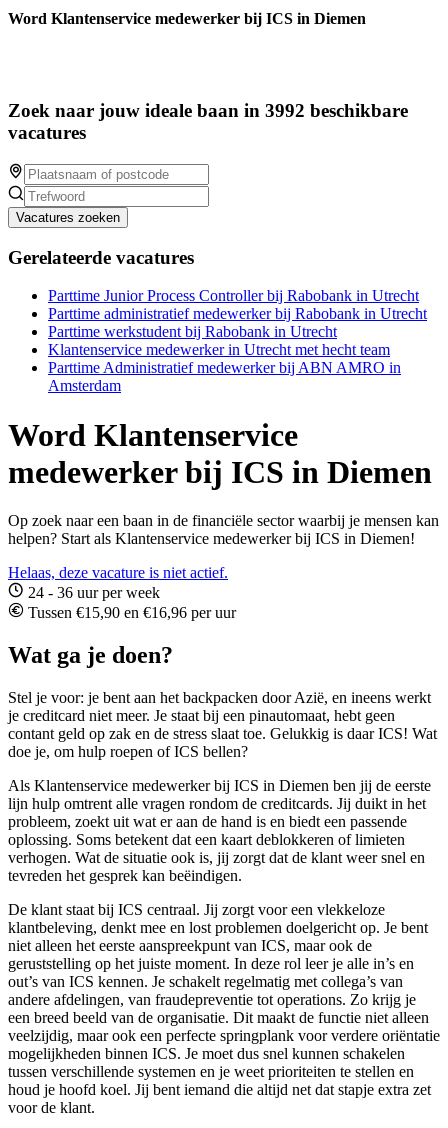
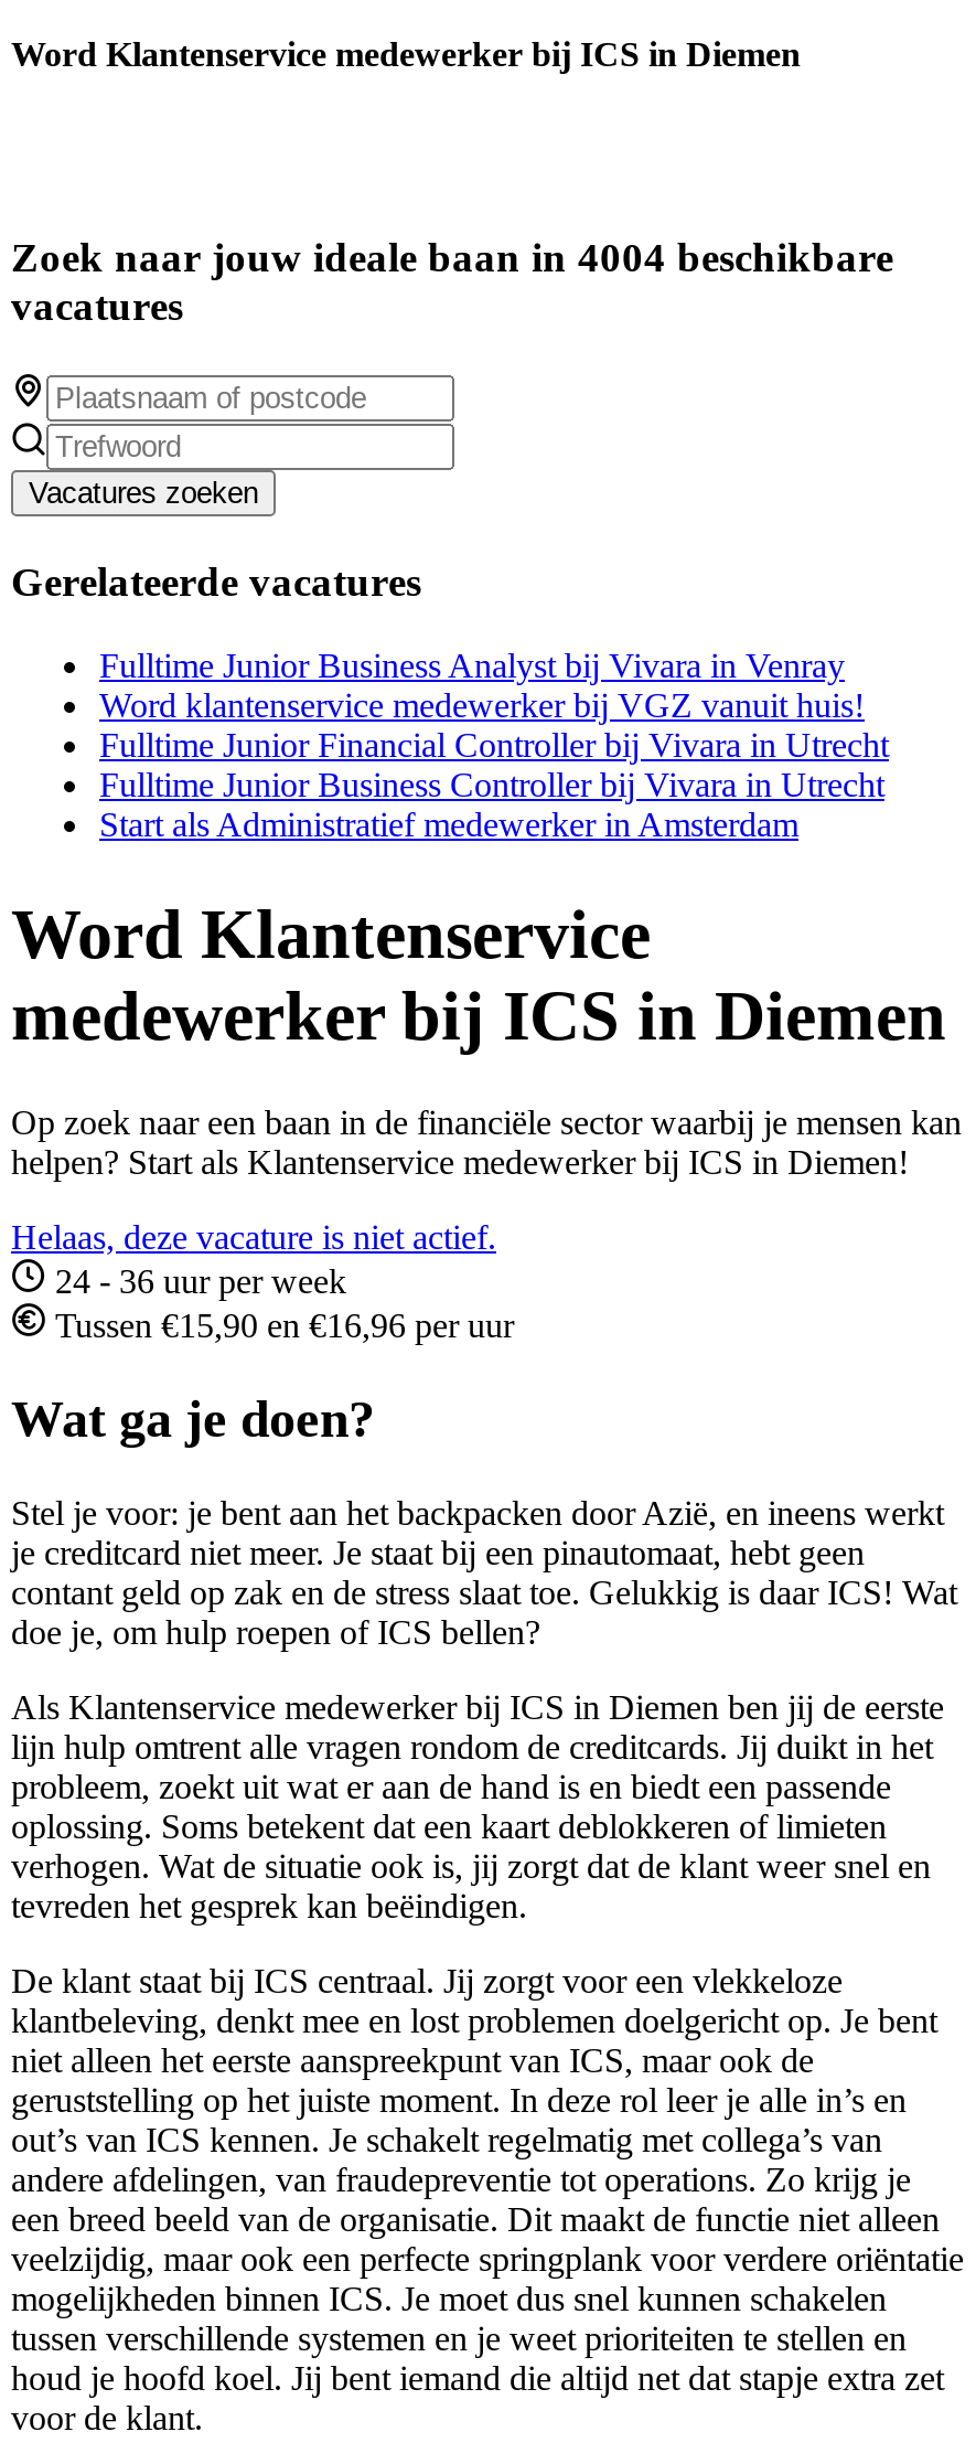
- Zoek naar jouw ideale baan in 3992 beschikbare
+ Zoek naar jouw ideale baan in 4004 beschikbare

- Parttime Junior Process Controller bij Rabobank in Utrecht
- Parttime administratief medewerker bij Rabobank in Utrecht
- Parttime werkstudent bij Rabobank in Utrecht
- Klantenservice medewerker in Utrecht met hecht team
- Parttime Administratief medewerker bij ABN AMRO in
- Amsterdam
+ Fulltime Junior Business Analyst bij Vivara in Venray
+ Word klantenservice medewerker bij VGZ vanuit huis!
+ Fulltime Junior Financial Controller bij Vivara in Utrecht
+ Fulltime Junior Business Controller bij Vivara in Utrecht
+ Start als Administratief medewerker in Amsterdam
